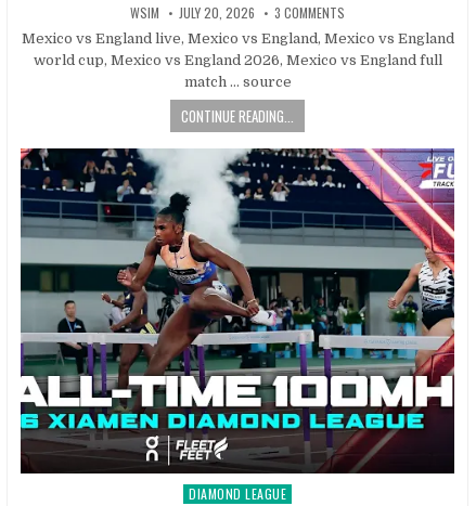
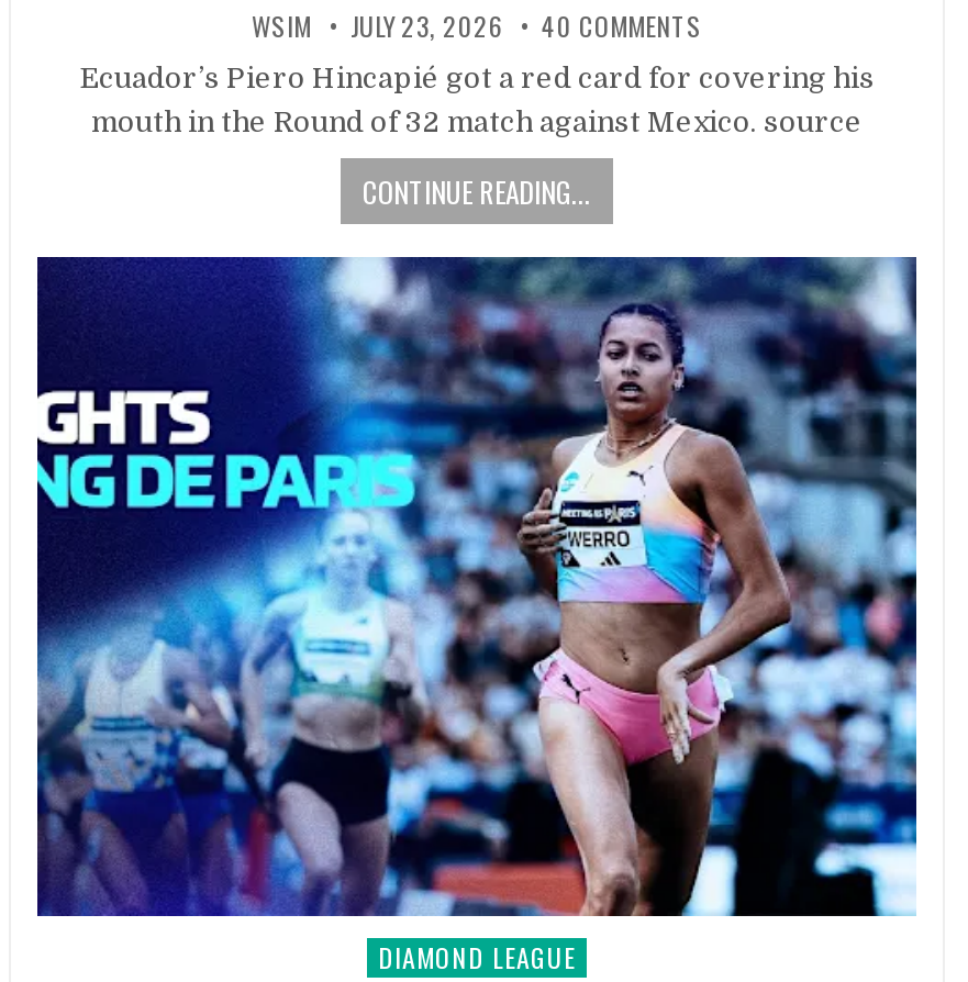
- JULY 20, 2026
- 3 COMMENTS
+ JULY 23, 2026
+ 40 COMMENTS

- Mexico vs England live, Mexico vs England, Mexico vs England
- world cup, Mexico vs England 2026, Mexico vs England full
- match … source
+ Ecuador’s Piero Hincapié got a red card for covering his
+ mouth in the Round of 32 match against Mexico. source

- [image]
+ [image]
